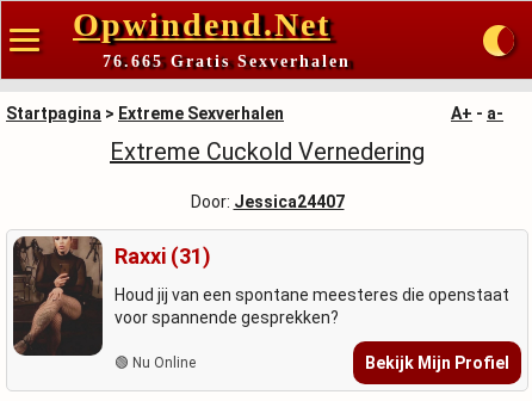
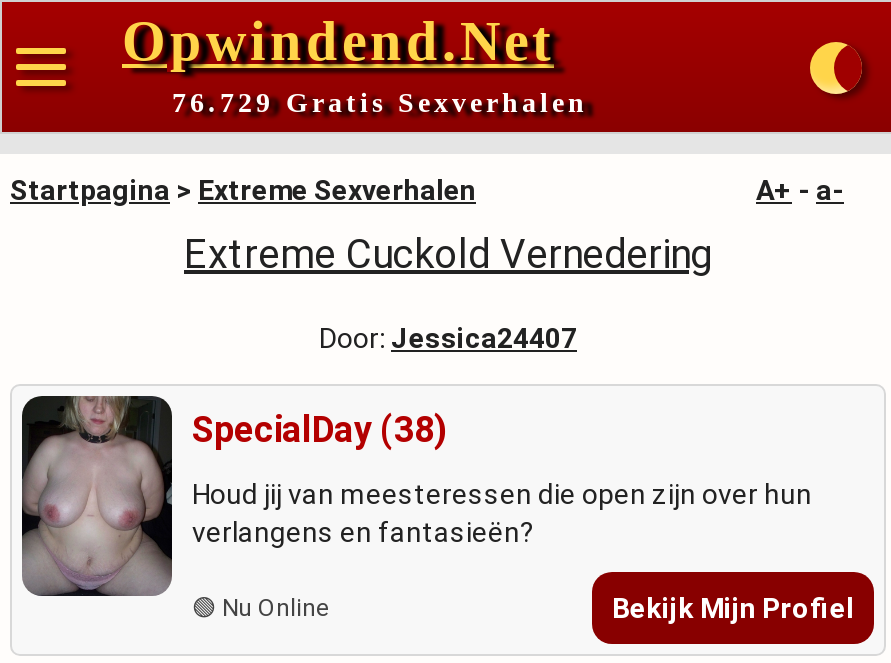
- 76.665 Gratis Sexverhalen
+ 76.729 Gratis Sexverhalen

- [image]
- Raxxi (31)
+ [image]
+ SpecialDay (38)

- Houd jij van een spontane meesteres die openstaat
- voor spannende gesprekken?
+ Houd jij van meesteressen die open zijn over hun
+ verlangens en fantasieën?
